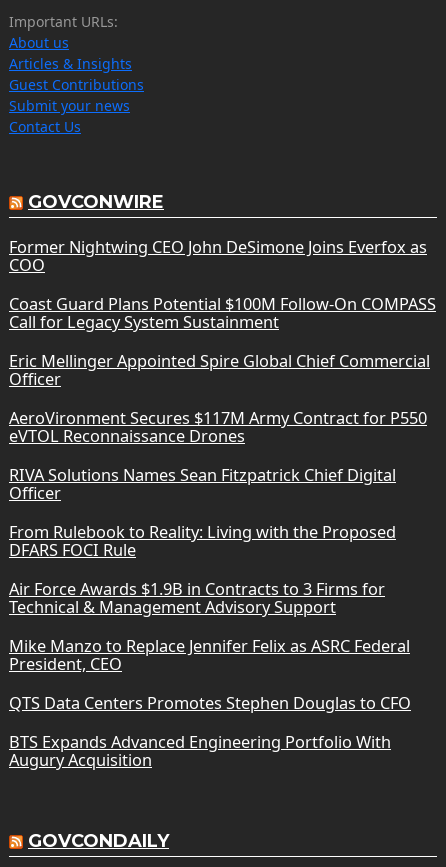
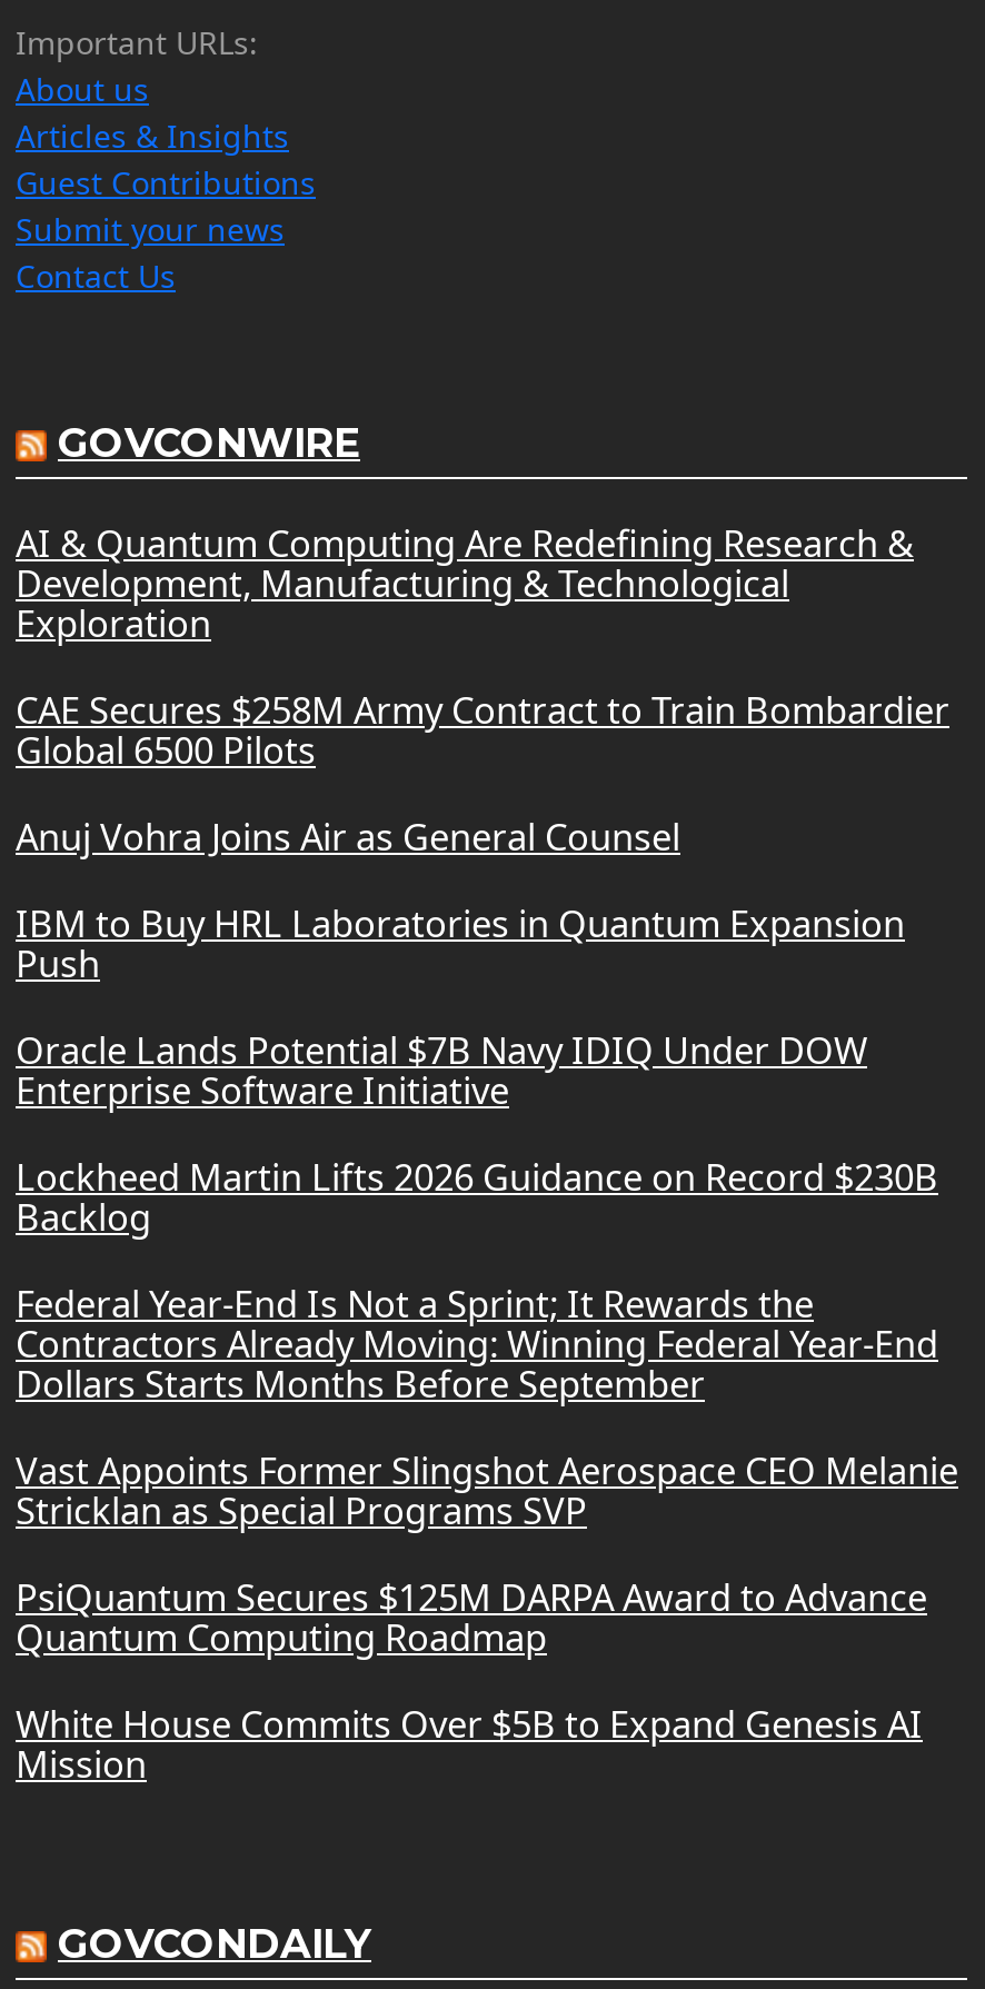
- Former Nightwing CEO John DeSimone Joins Everfox as
- COO
+ AI & Quantum Computing Are Redefining Research &
+ Development, Manufacturing & Technological
+ Exploration

- Coast Guard Plans Potential $100M Follow-On COMPASS
- Call for Legacy System Sustainment
+ CAE Secures $258M Army Contract to Train Bombardier
+ Global 6500 Pilots

- Eric Mellinger Appointed Spire Global Chief Commercial
- Officer
+ Anuj Vohra Joins Air as General Counsel

- AeroVironment Secures $117M Army Contract for P550
- eVTOL Reconnaissance Drones
+ IBM to Buy HRL Laboratories in Quantum Expansion
+ Push

- RIVA Solutions Names Sean Fitzpatrick Chief Digital
- Officer
+ Oracle Lands Potential $7B Navy IDIQ Under DOW
+ Enterprise Software Initiative

- From Rulebook to Reality: Living with the Proposed
- DFARS FOCI Rule
+ Lockheed Martin Lifts 2026 Guidance on Record $230B
+ Backlog

- Air Force Awards $1.9B in Contracts to 3 Firms for
- Technical & Management Advisory Support
+ Federal Year-End Is Not a Sprint; It Rewards the
+ Contractors Already Moving: Winning Federal Year-End
+ Dollars Starts Months Before September

- Mike Manzo to Replace Jennifer Felix as ASRC Federal
- President, CEO
+ Vast Appoints Former Slingshot Aerospace CEO Melanie
+ Stricklan as Special Programs SVP

- QTS Data Centers Promotes Stephen Douglas to CFO
+ PsiQuantum Secures $125M DARPA Award to Advance
+ Quantum Computing Roadmap

- BTS Expands Advanced Engineering Portfolio With
- Augury Acquisition
+ White House Commits Over $5B to Expand Genesis AI
+ Mission
